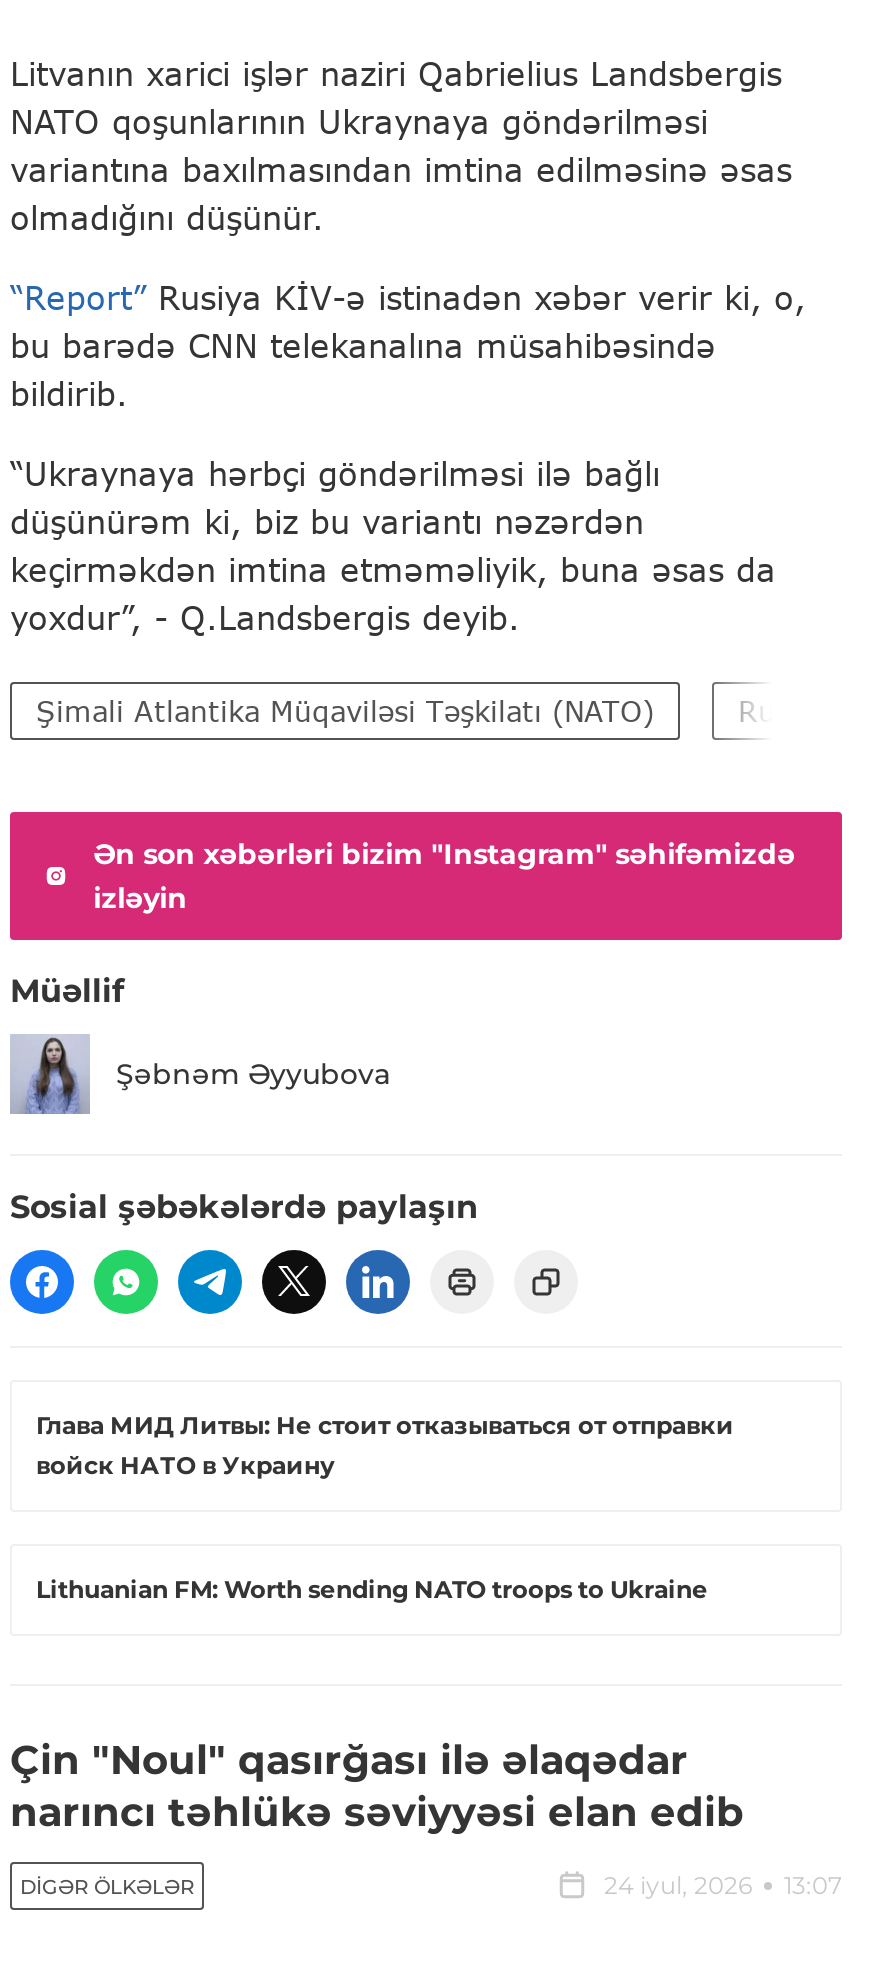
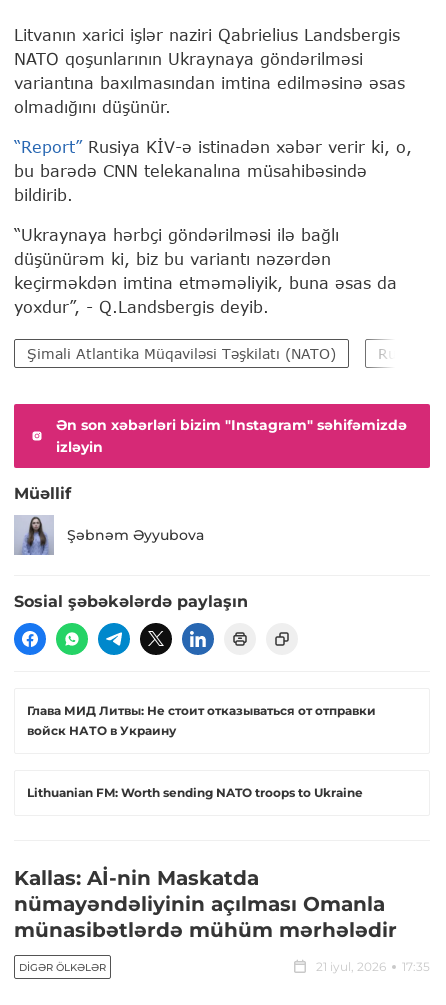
- Çin "Noul" qasırğası ilə əlaqədar
- narıncı təhlükə səviyyəsi elan edib
+ Kallas: Aİ-nin Maskatda
+ nümayəndəliyinin açılması Omanla
+ münasibətlərdə mühüm mərhələdir

- 24 iyul, 2026
- 13:07
+ 21 iyul, 2026
+ 17:35
